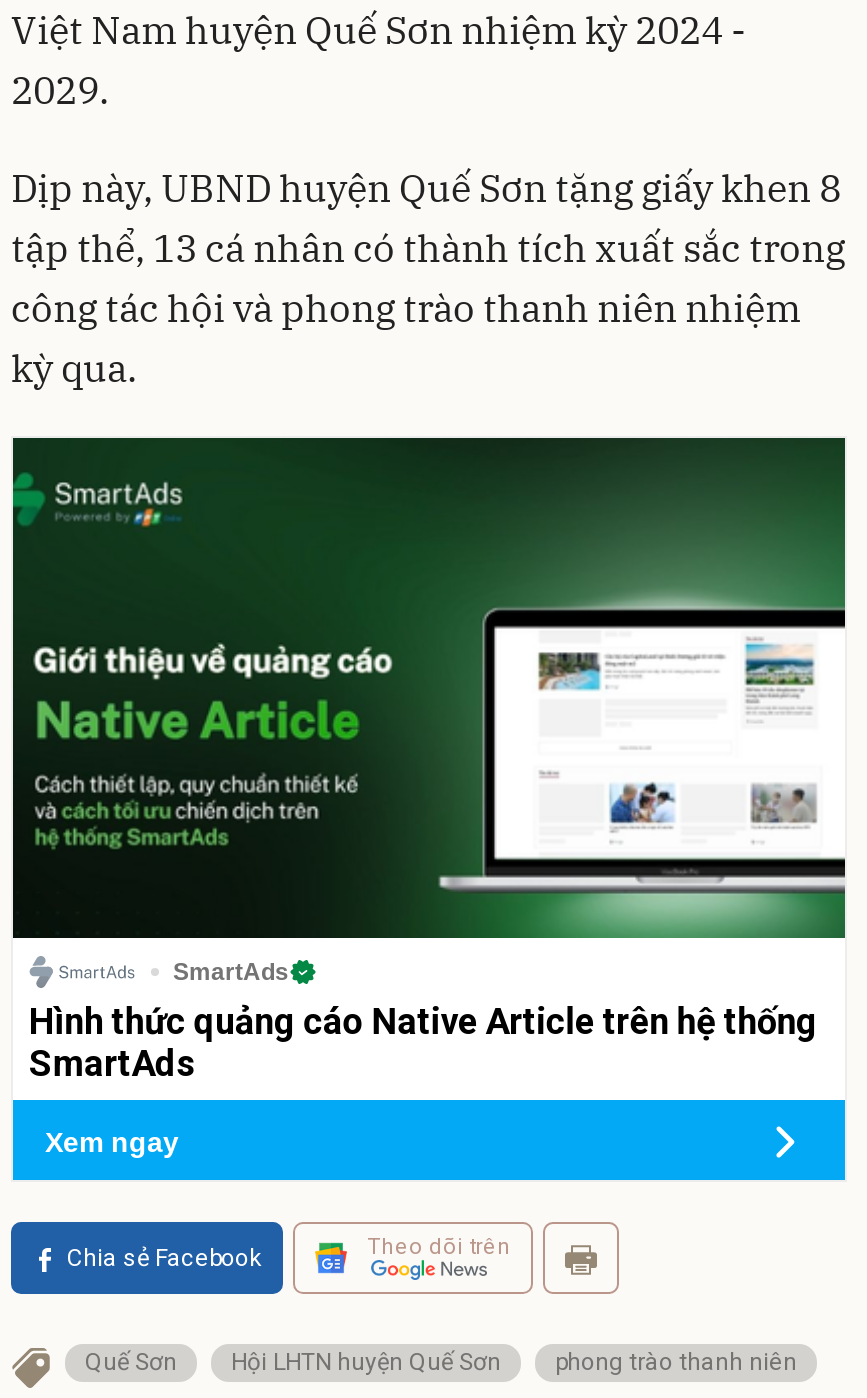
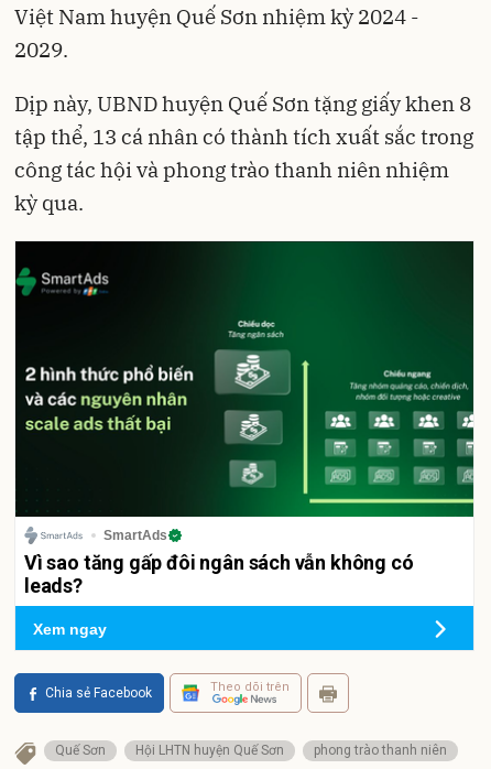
- [image]
- Hình thức quảng cáo Native Article trên hệ thống
- SmartAds
+ [image]
+ Vì sao tăng gấp đôi ngân sách vẫn không có
+ leads?
